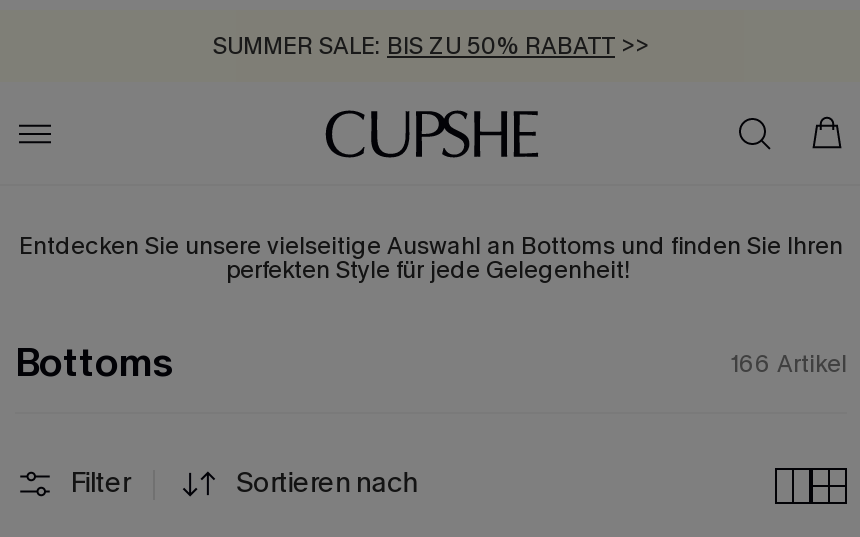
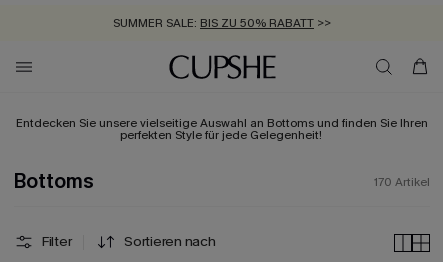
- 166 Artikel
+ 170 Artikel
